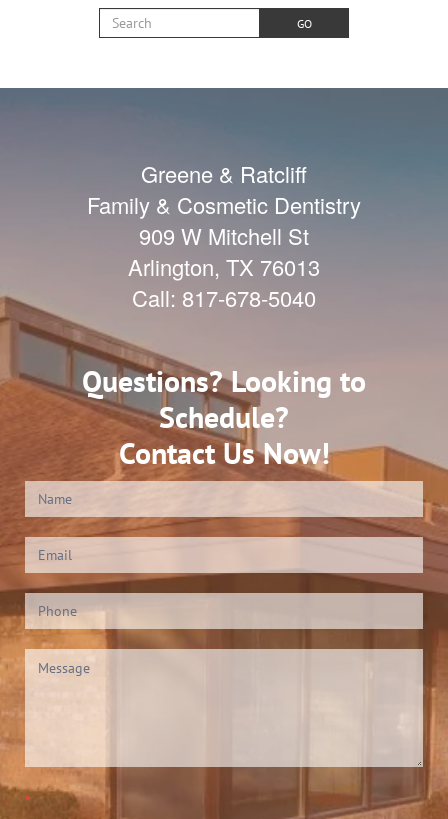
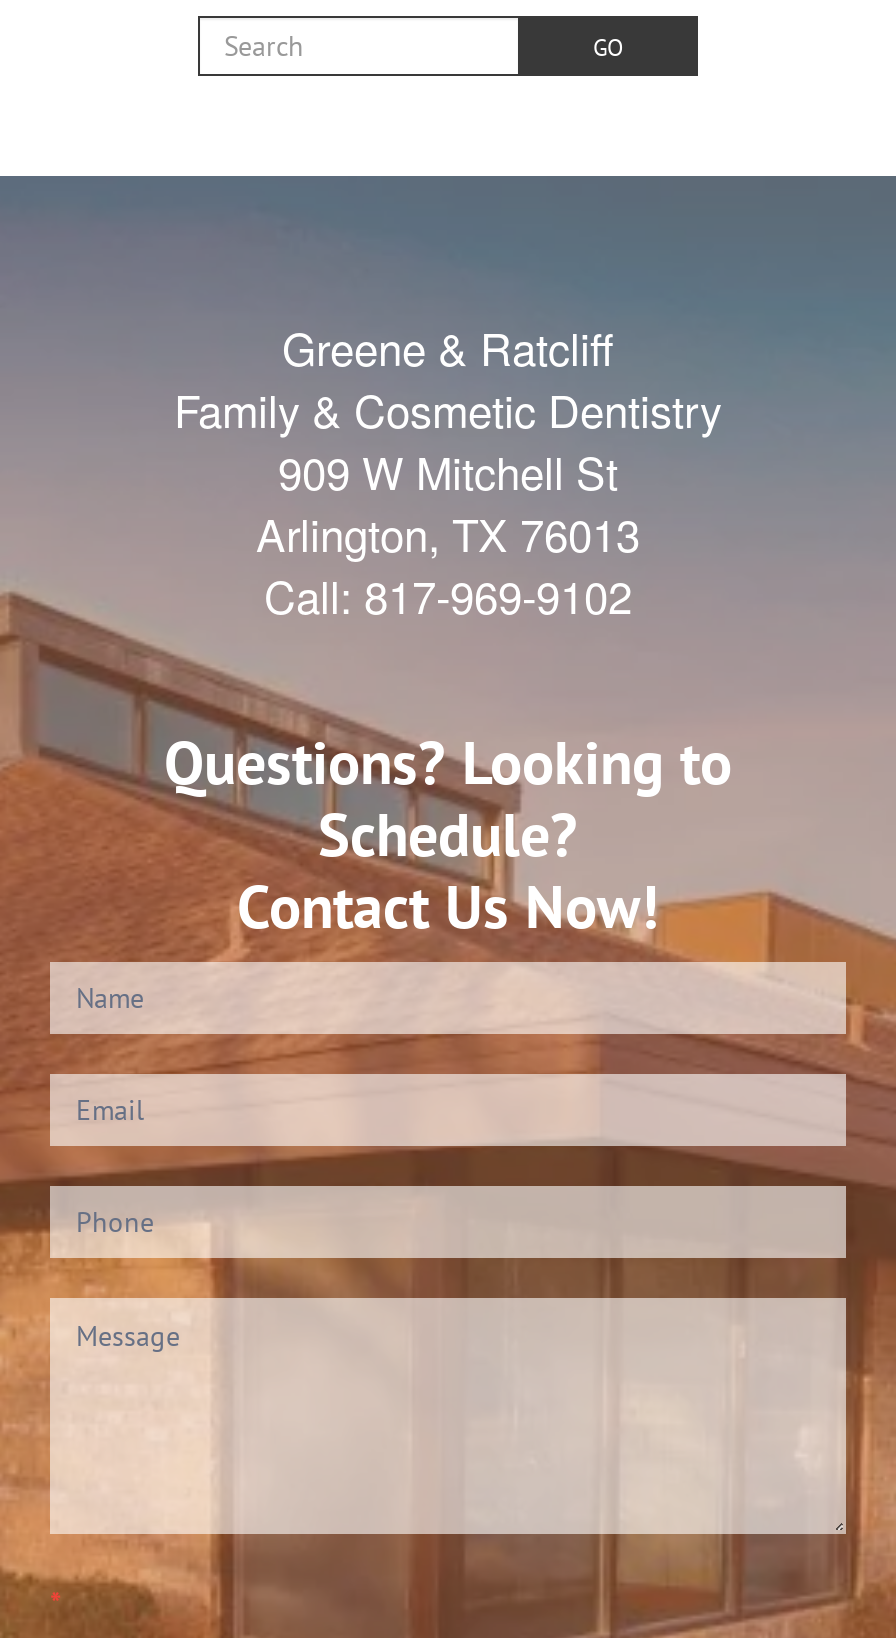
- Call: 817-678-5040
+ Call: 817-969-9102
